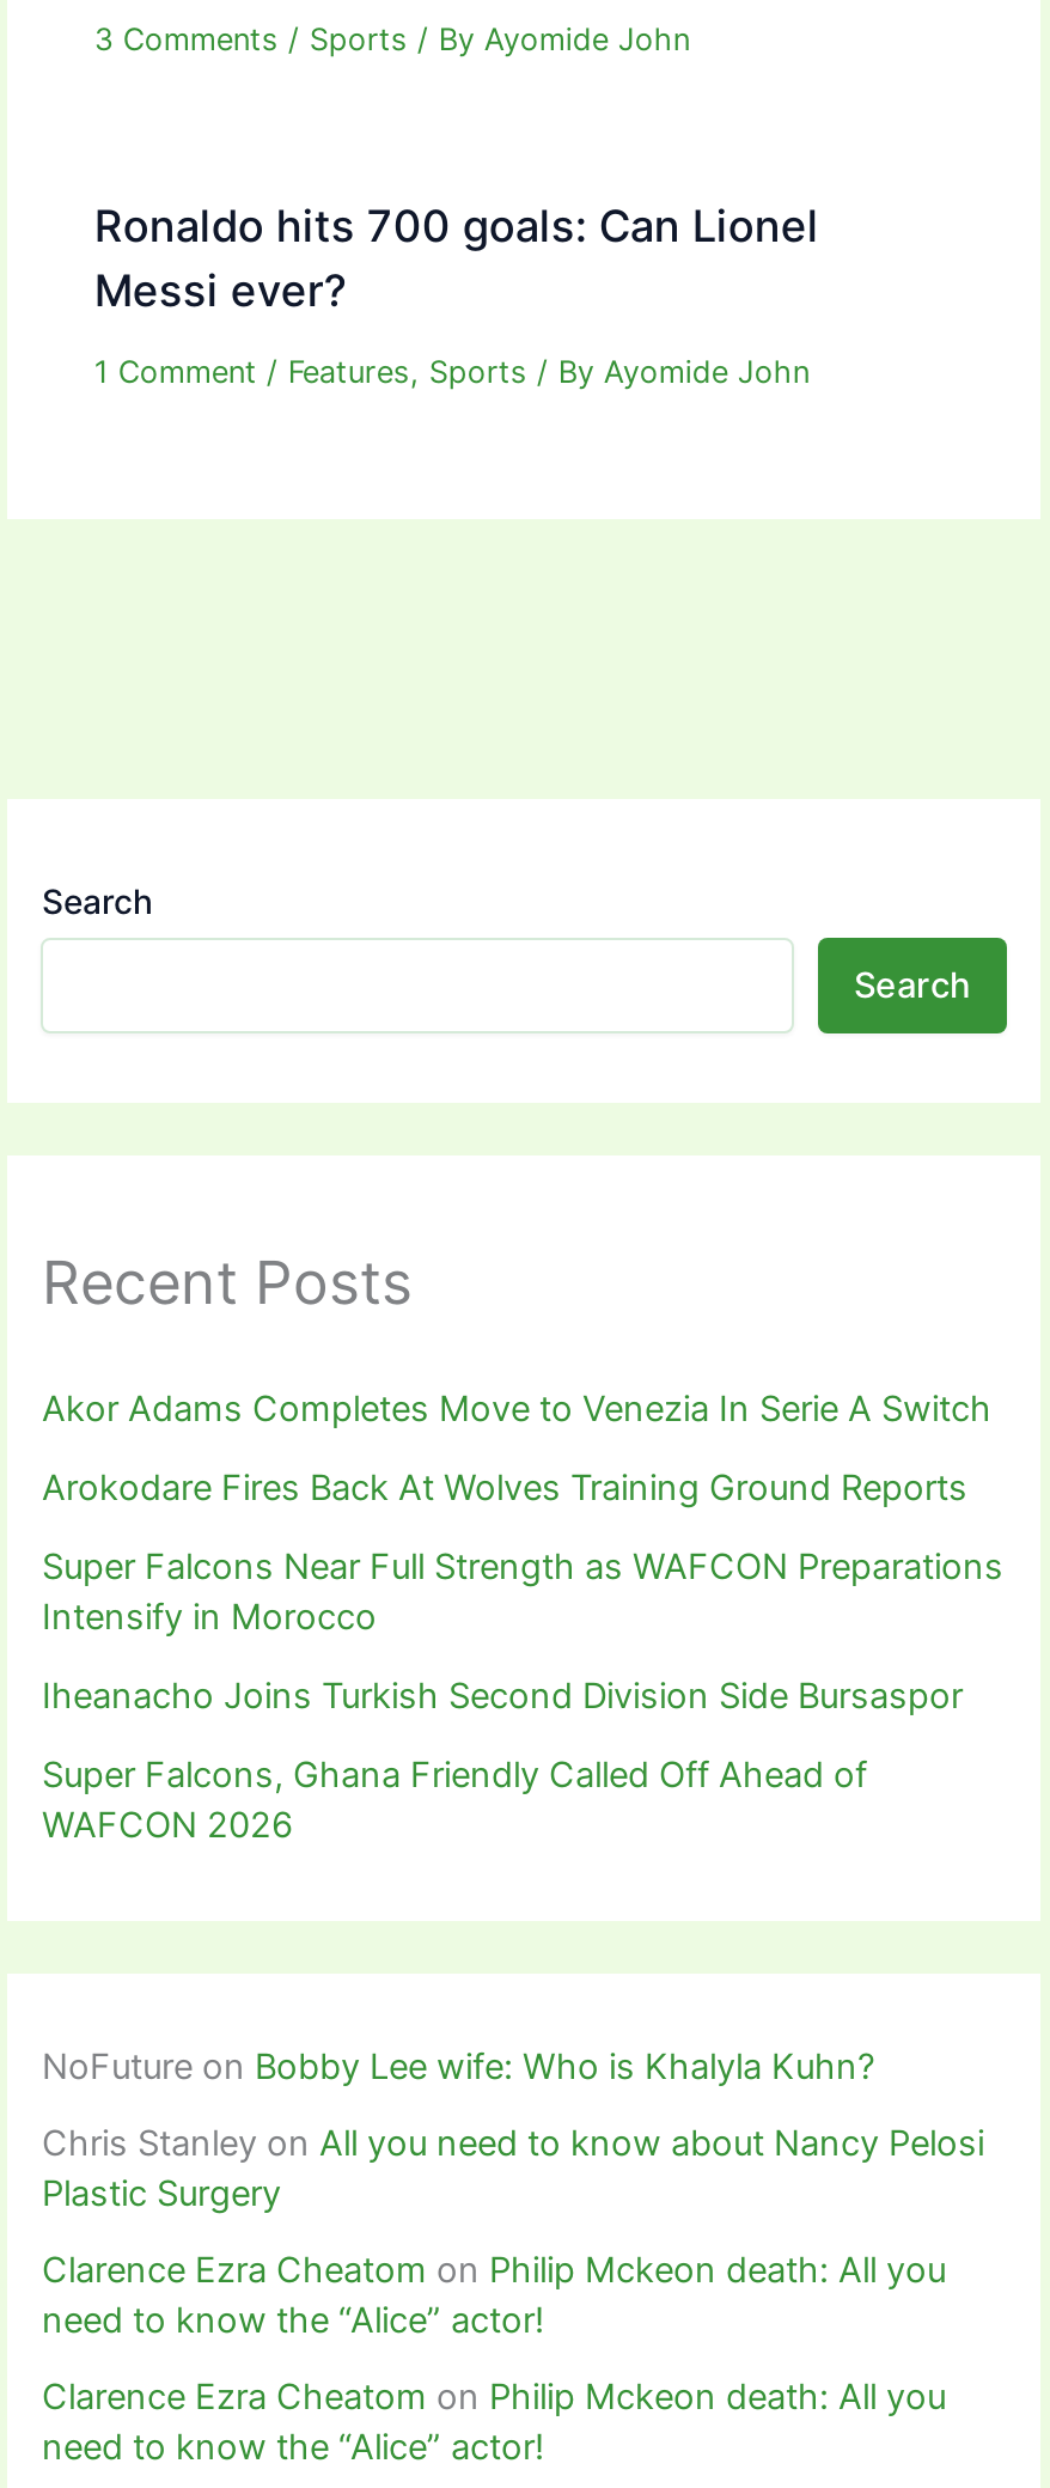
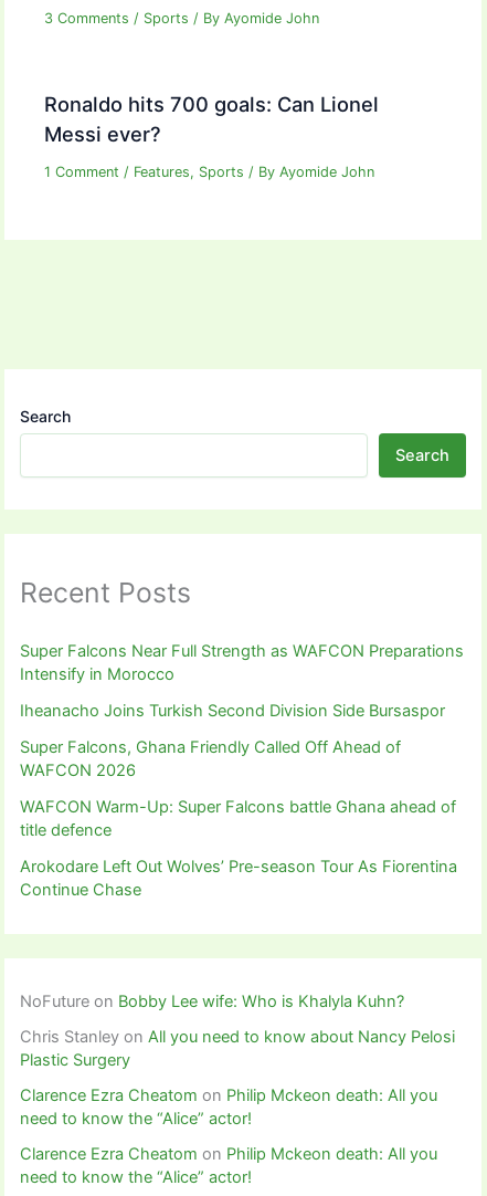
- Akor Adams Completes Move to Venezia In Serie A Switch
- Arokodare Fires Back At Wolves Training Ground Reports

moved up: Super Falcons Near Full Strength as WAFCON Preparations | Intensify in Morocco | Iheanacho Joins Turkish Second Division Side Bursaspor | Super Falcons, Ghana Friendly Called Off Ahead of | WAFCON 2026

+ WAFCON Warm-Up: Super Falcons battle Ghana ahead of
+ title defence
+ Arokodare Left Out Wolves’ Pre-season Tour As Fiorentina
+ Continue Chase
